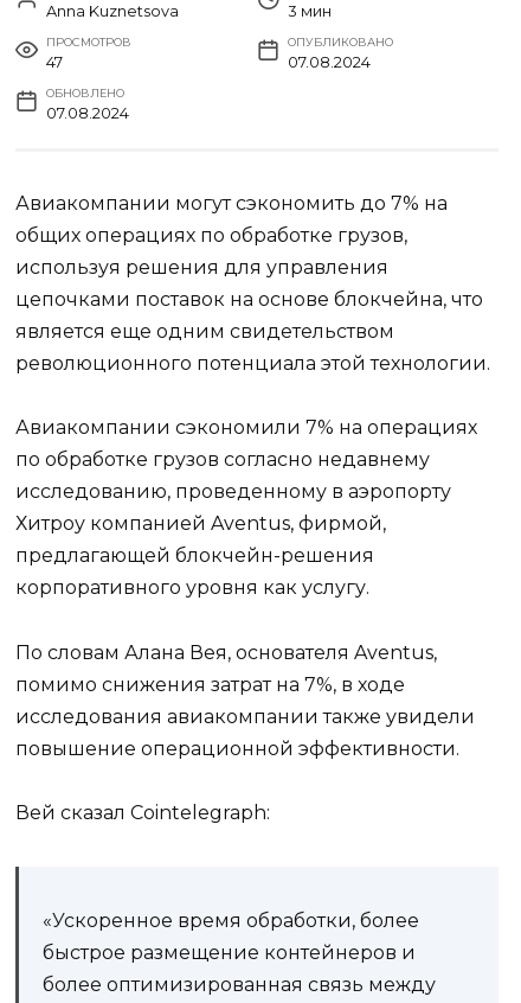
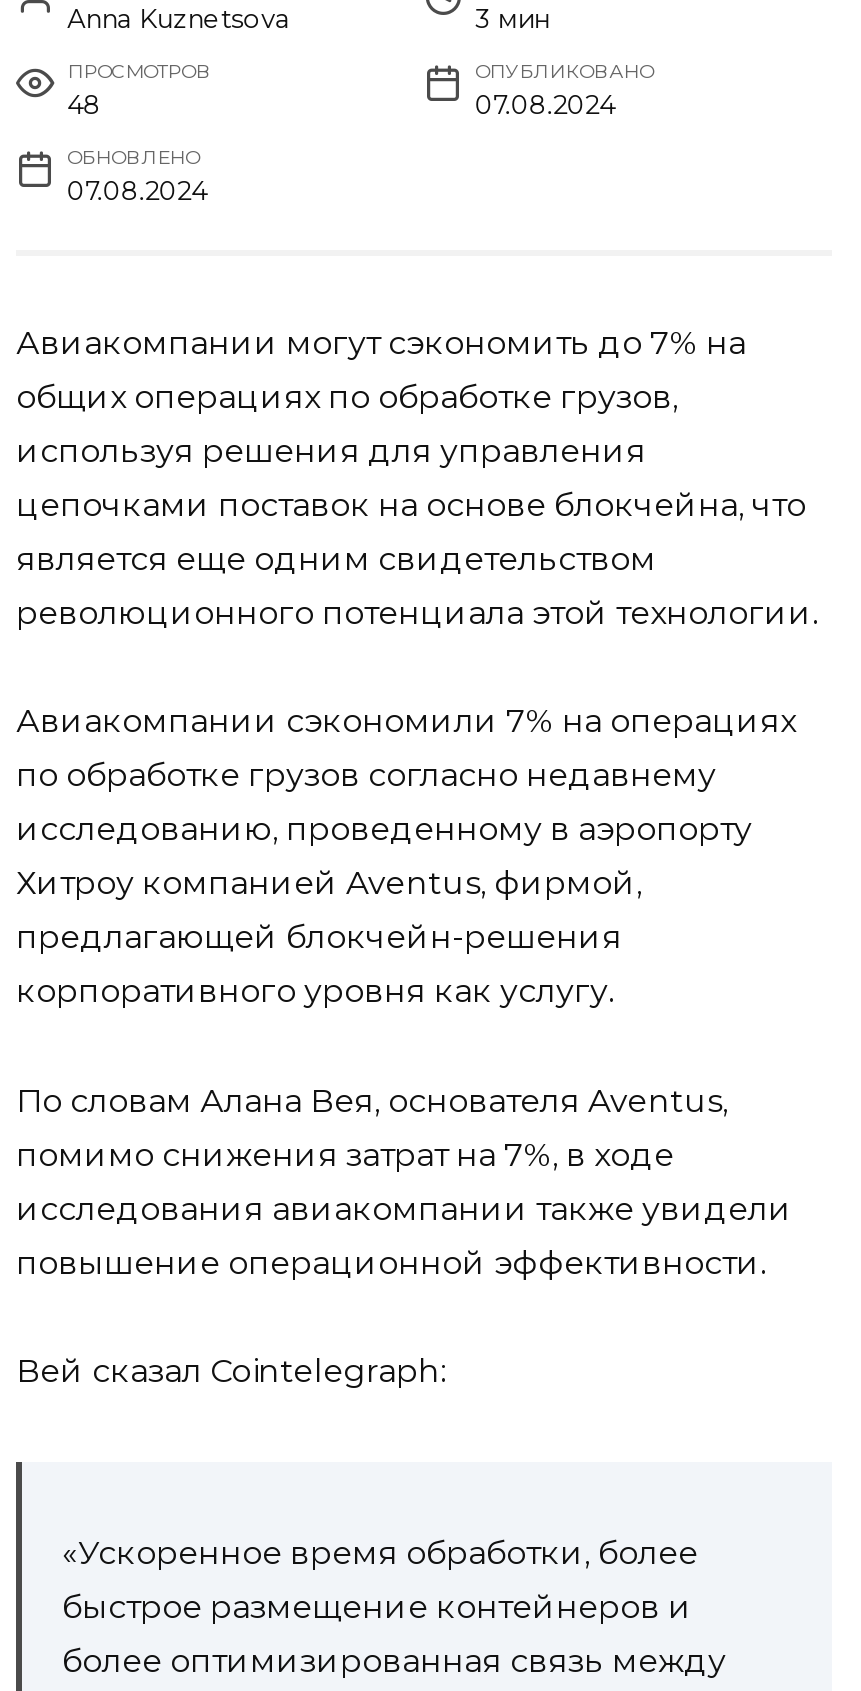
- 47
+ 48
